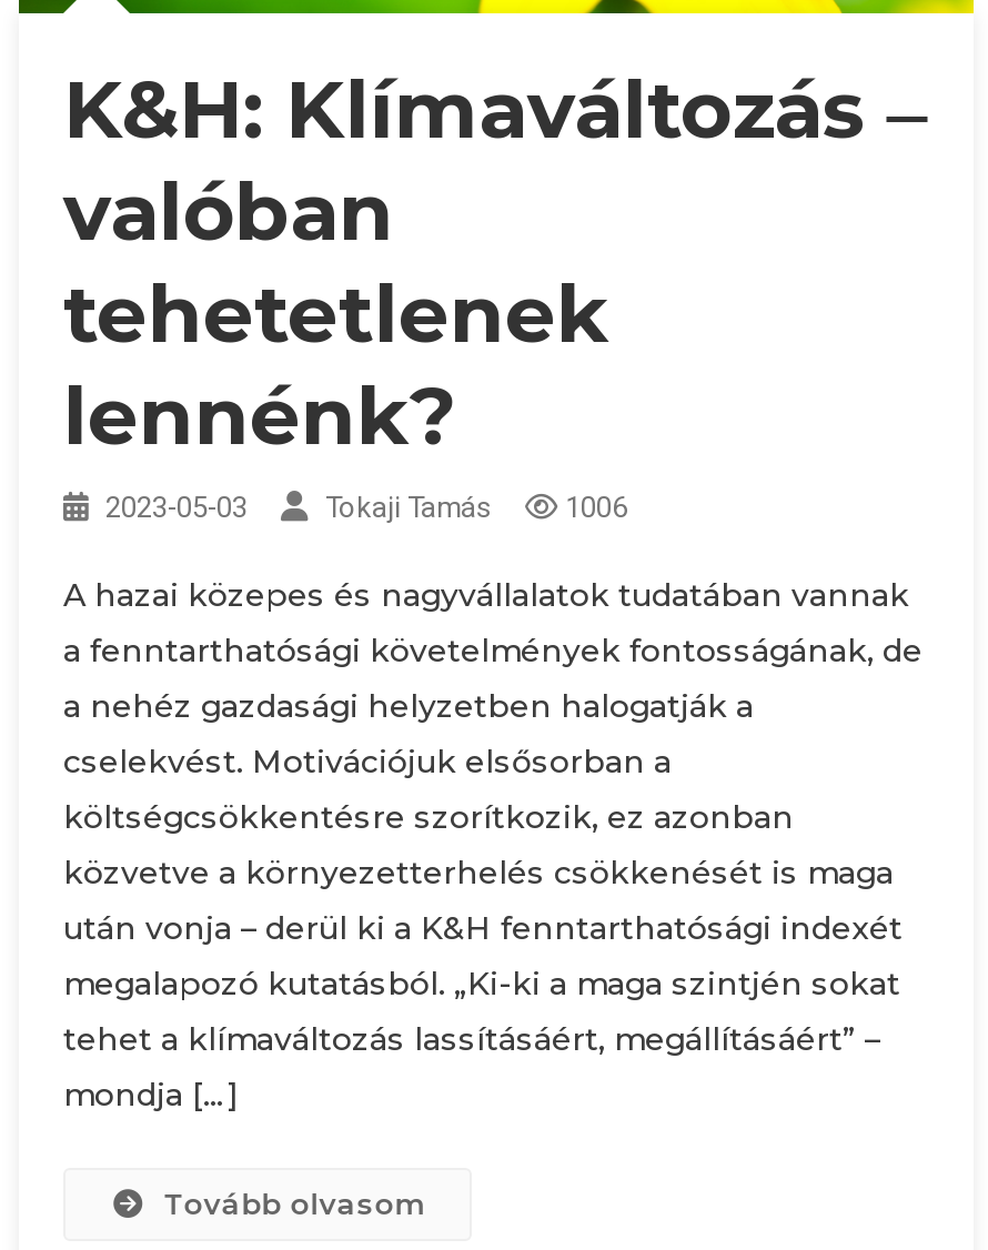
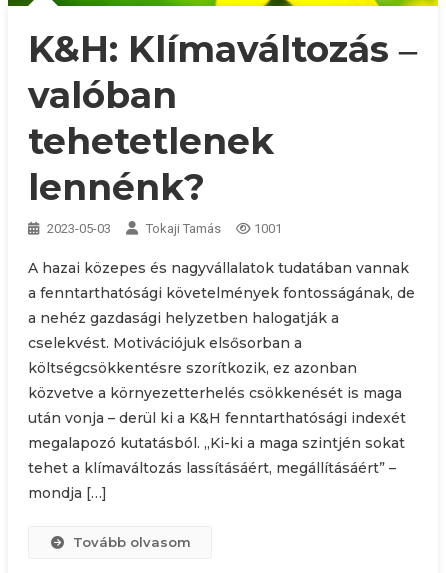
- 1006
+ 1001
